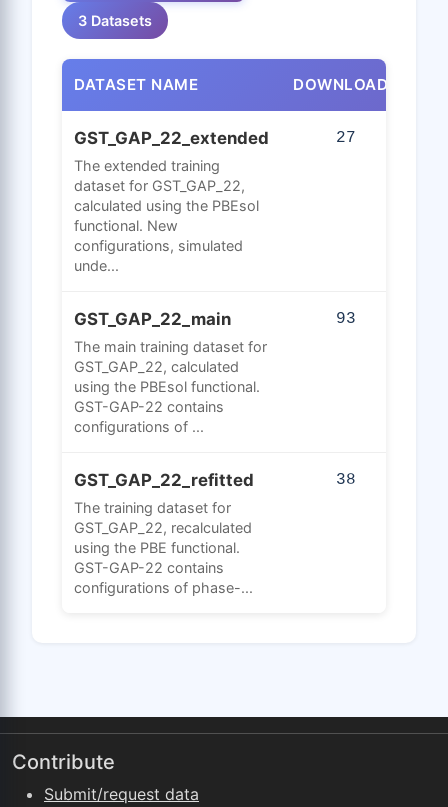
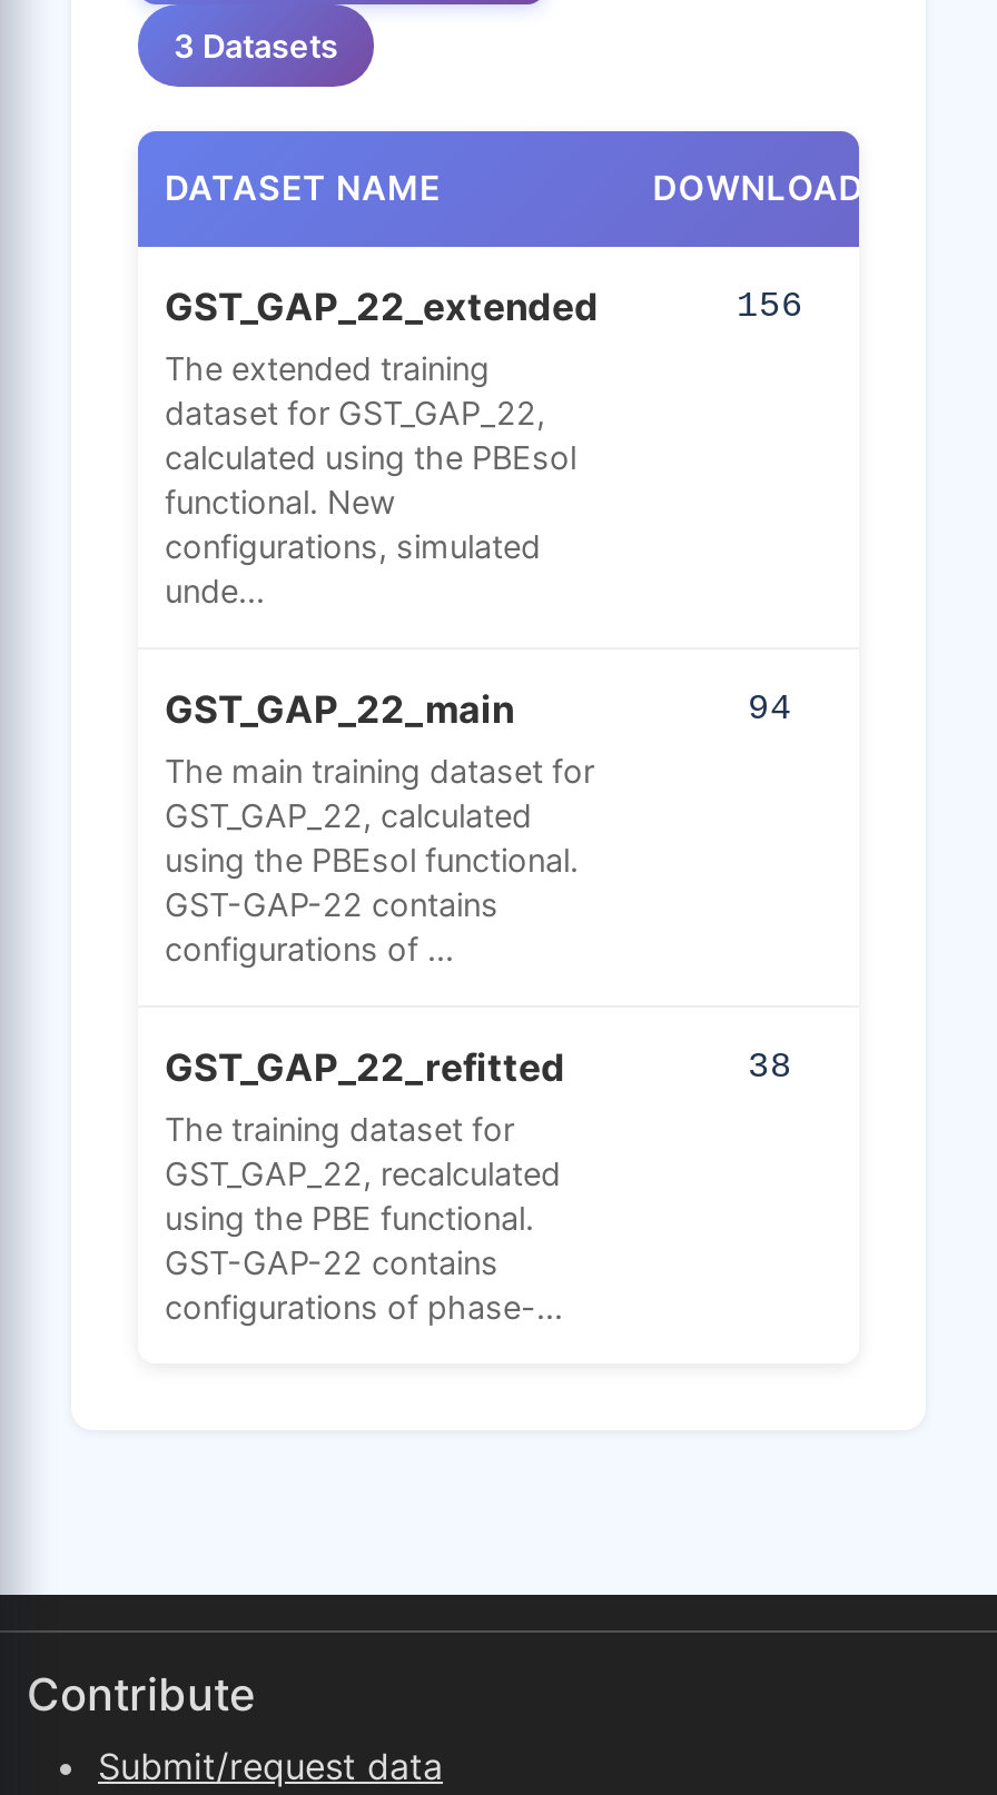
- 27
+ 156

- 93
+ 94
